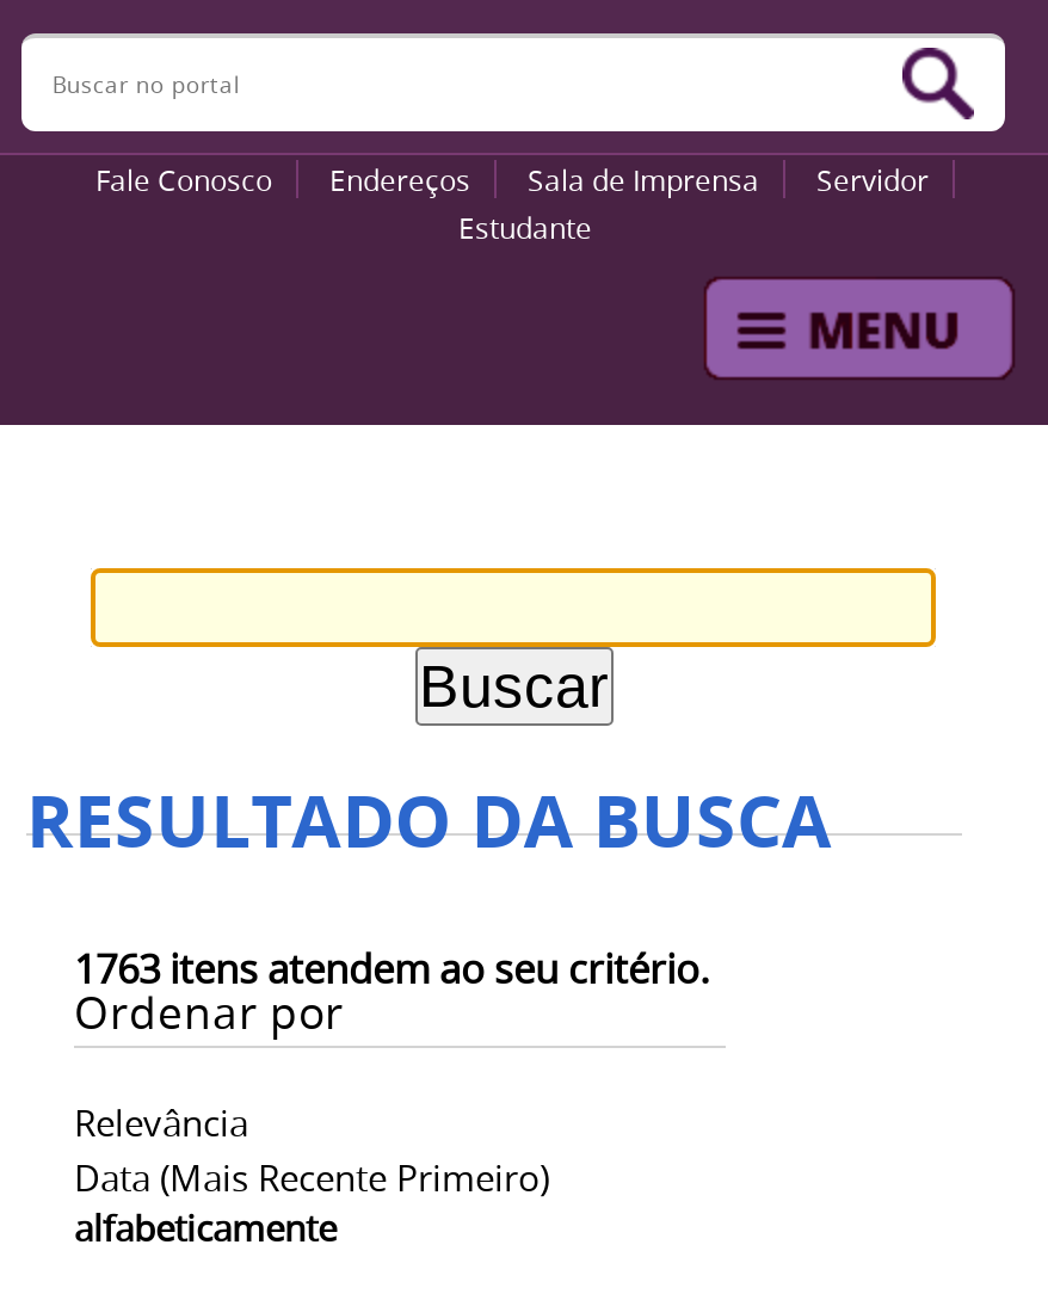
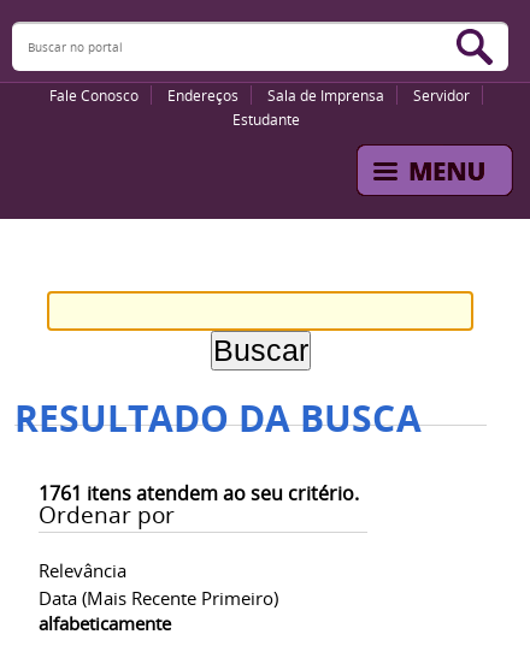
- 1763 itens atendem ao seu critério.
+ 1761 itens atendem ao seu critério.
